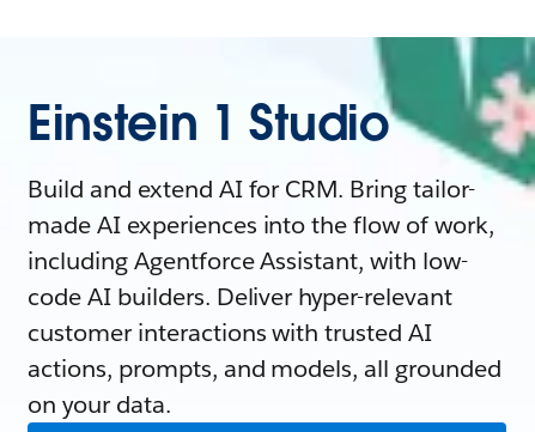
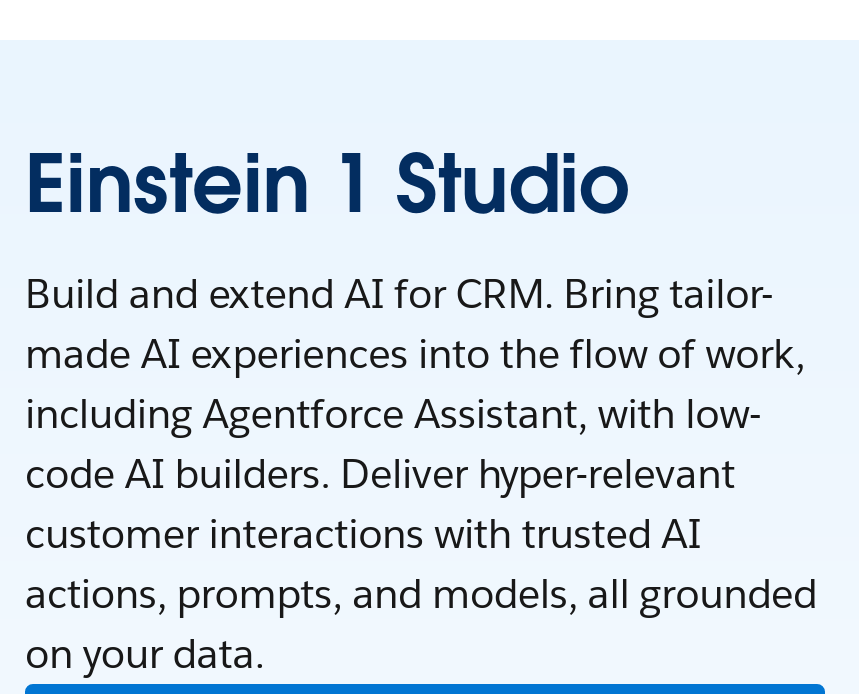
- [image]
